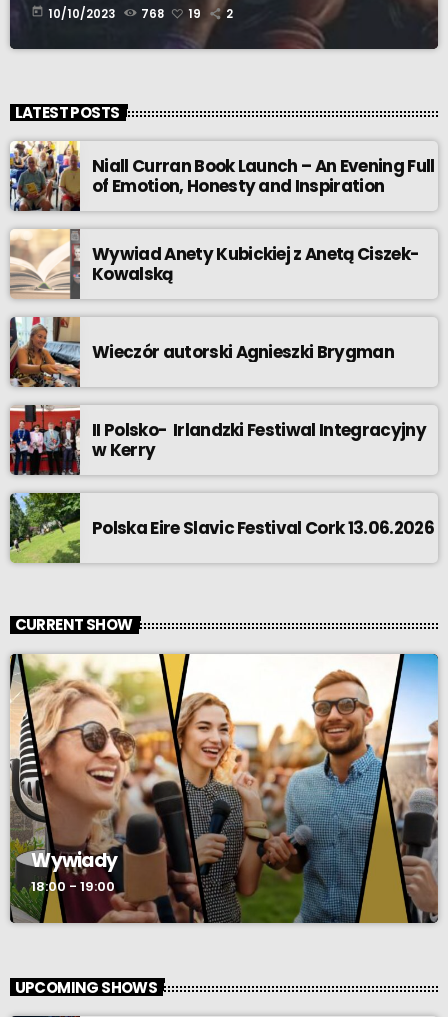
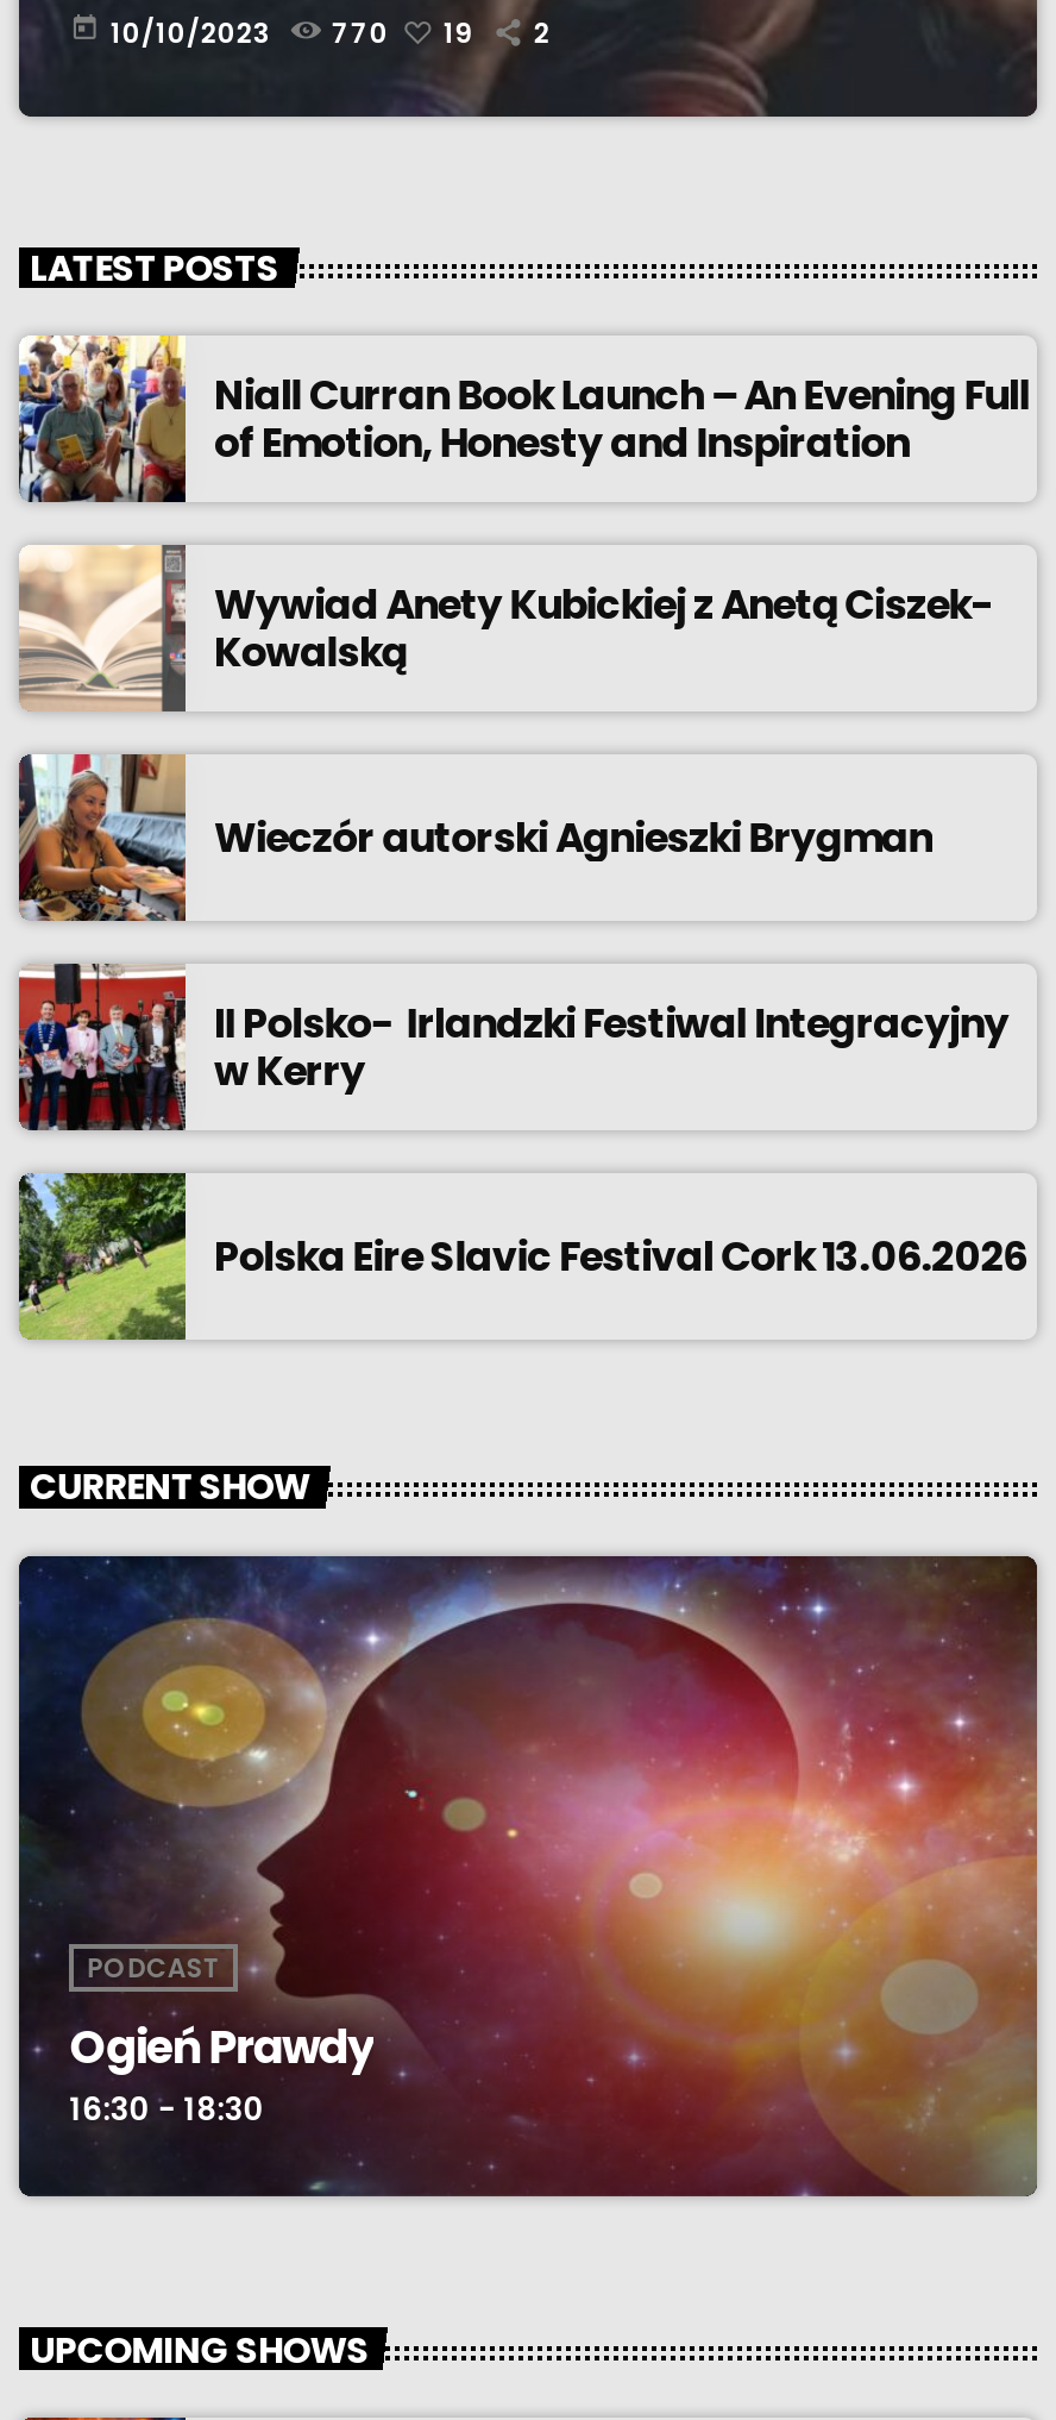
- 768
+ 770

- [image]
- Wywiady
- 18:00 - 19:00
+ [image]
+ PODCAST
+ Ogień Prawdy
+ 16:30 - 18:30
